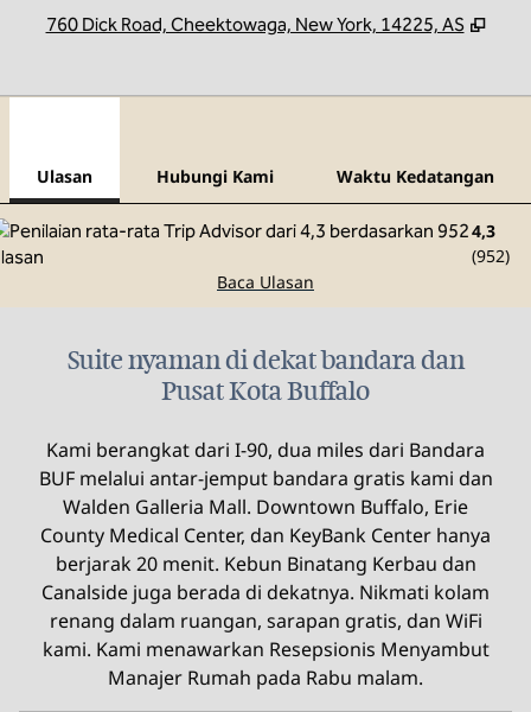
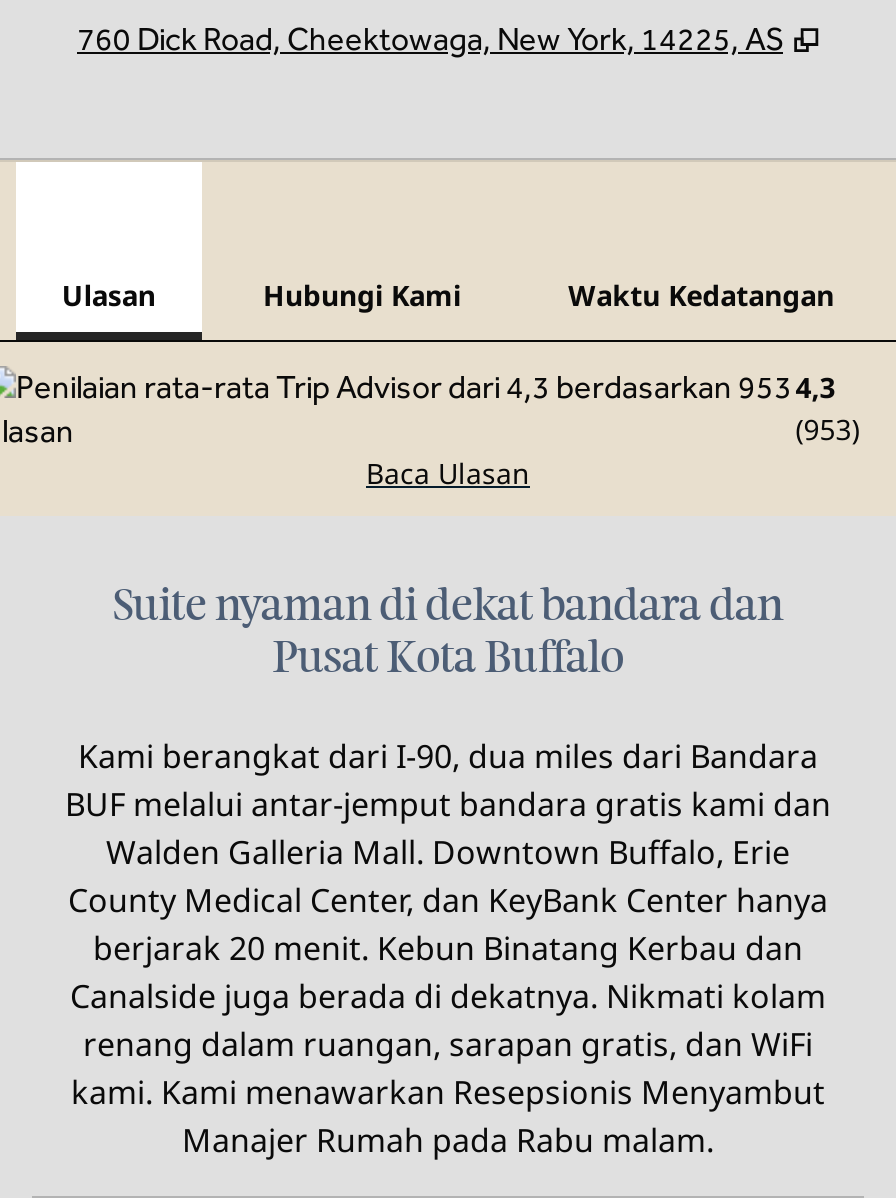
- (952)
+ (953)
